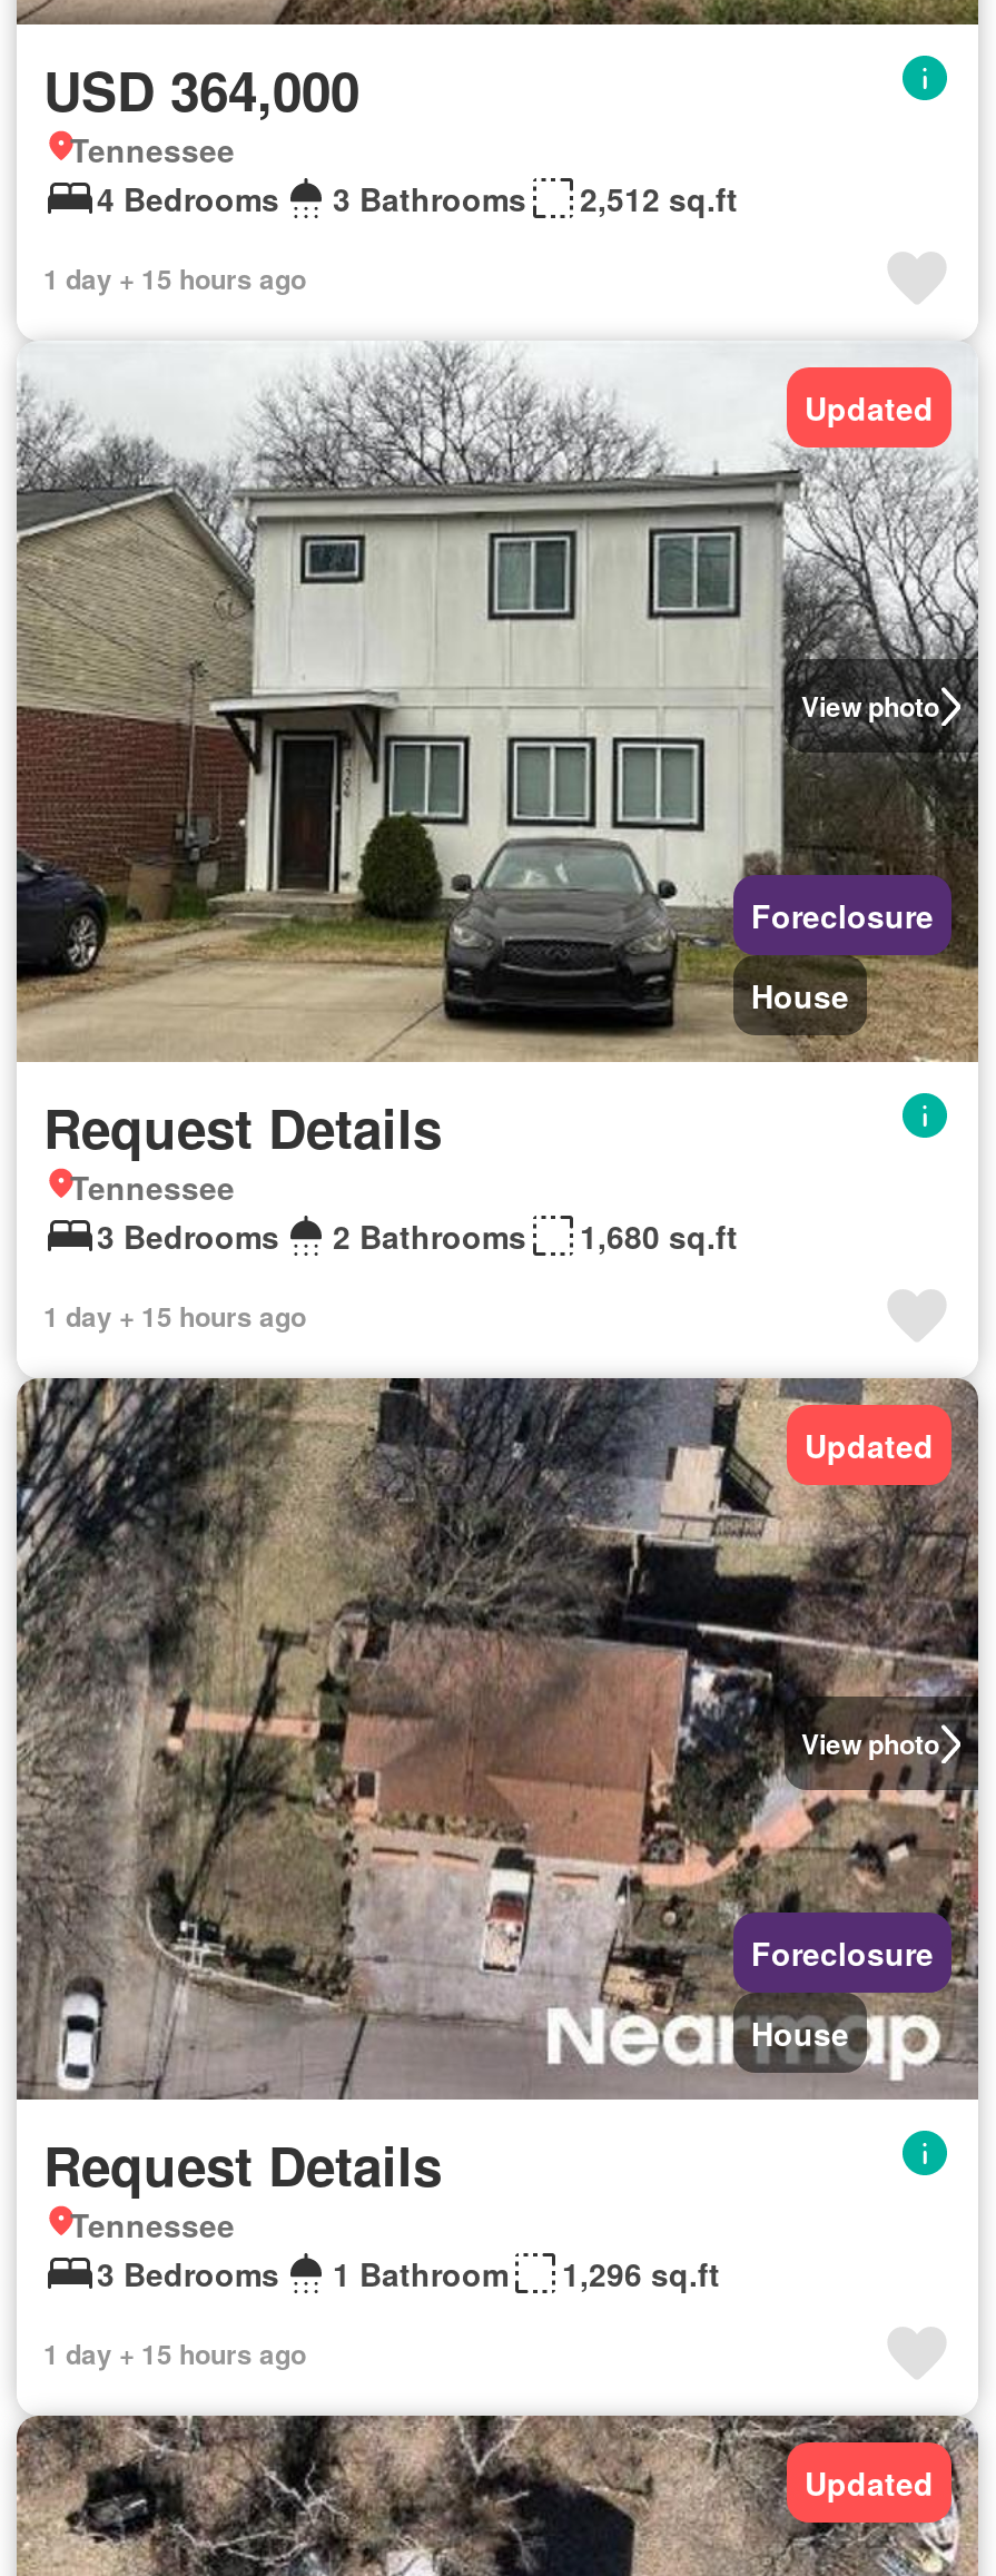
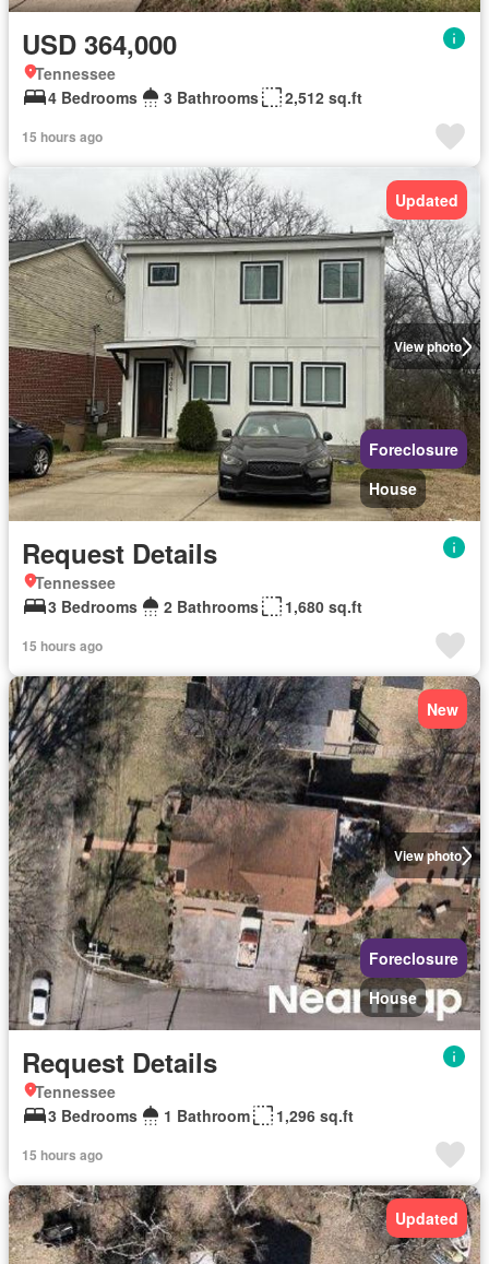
- 1 day + 15 hours ago
+ 15 hours ago

- 1 day + 15 hours ago
+ 15 hours ago

- Updated
+ New

- 1 day + 15 hours ago
+ 15 hours ago
